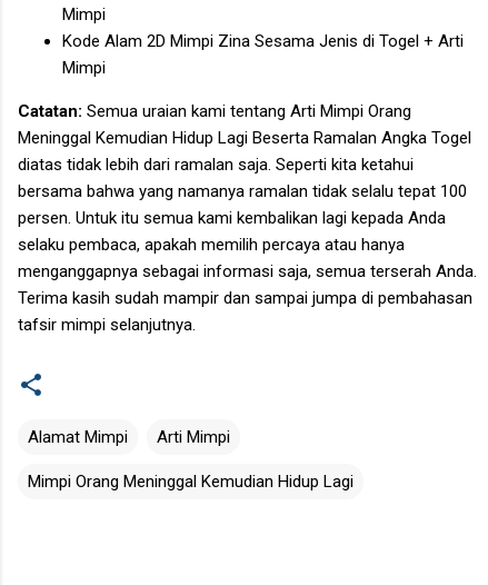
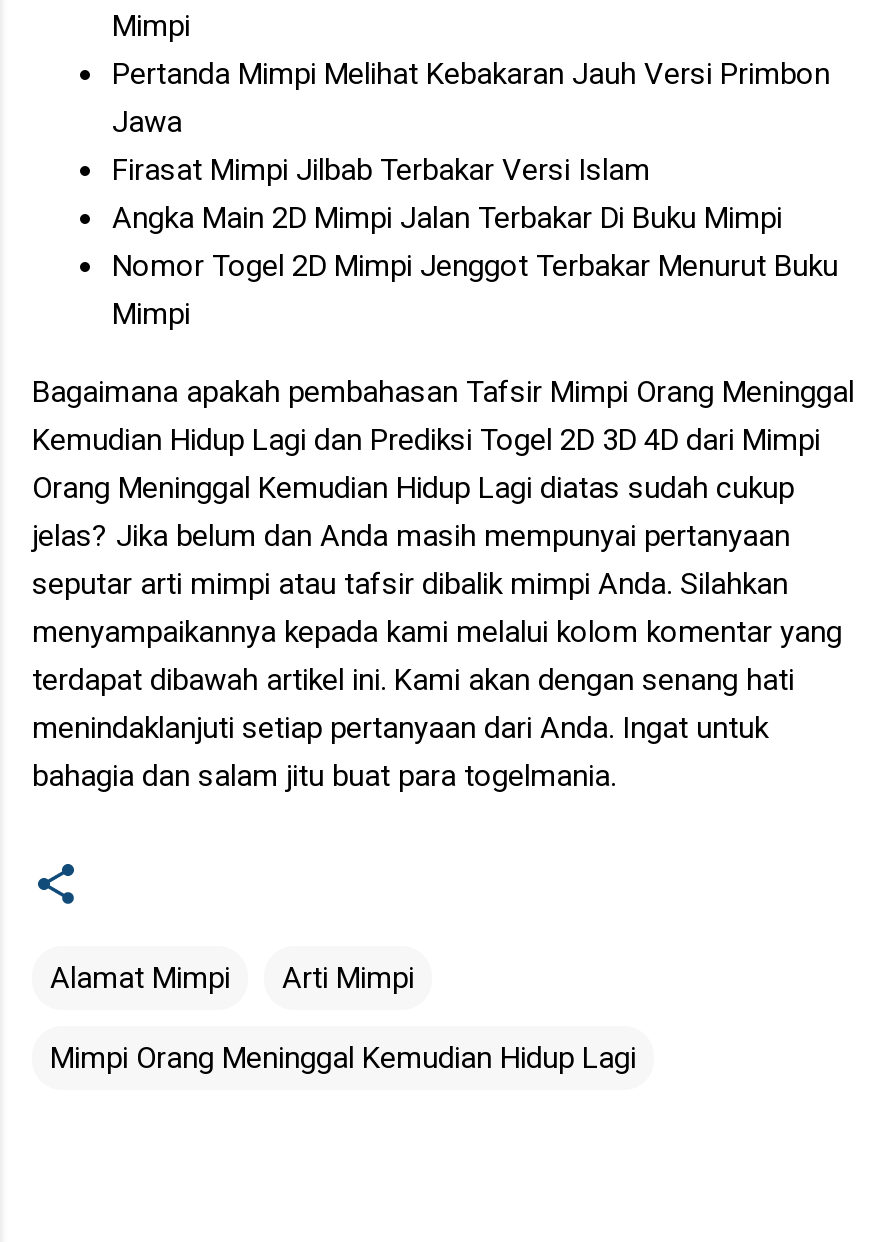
- Kode Alam 2D Mimpi Zina Sesama Jenis di Togel + Arti
+ Pertanda Mimpi Melihat Kebakaran Jauh Versi Primbon
+ Jawa
+ Firasat Mimpi Jilbab Terbakar Versi Islam
+ Angka Main 2D Mimpi Jalan Terbakar Di Buku Mimpi
+ Nomor Togel 2D Mimpi Jenggot Terbakar Menurut Buku

- Catatan: Semua uraian kami tentang Arti Mimpi Orang
- Meninggal Kemudian Hidup Lagi Beserta Ramalan Angka Togel
- diatas tidak lebih dari ramalan saja. Seperti kita ketahui
- bersama bahwa yang namanya ramalan tidak selalu tepat 100
- persen. Untuk itu semua kami kembalikan lagi kepada Anda
- selaku pembaca, apakah memilih percaya atau hanya
- menganggapnya sebagai informasi saja, semua terserah Anda.
- Terima kasih sudah mampir dan sampai jumpa di pembahasan
- tafsir mimpi selanjutnya.
+ Bagaimana apakah pembahasan Tafsir Mimpi Orang Meninggal
+ Kemudian Hidup Lagi dan Prediksi Togel 2D 3D 4D dari Mimpi
+ Orang Meninggal Kemudian Hidup Lagi diatas sudah cukup
+ jelas? Jika belum dan Anda masih mempunyai pertanyaan
+ seputar arti mimpi atau tafsir dibalik mimpi Anda. Silahkan
+ menyampaikannya kepada kami melalui kolom komentar yang
+ terdapat dibawah artikel ini. Kami akan dengan senang hati
+ menindaklanjuti setiap pertanyaan dari Anda. Ingat untuk
+ bahagia dan salam jitu buat para togelmania.
